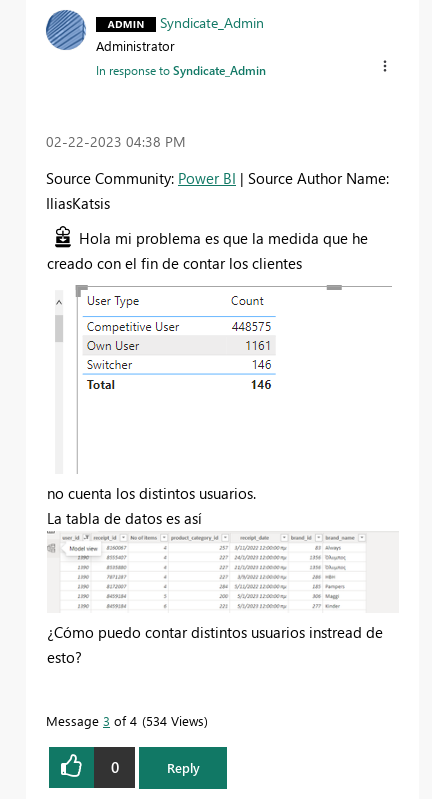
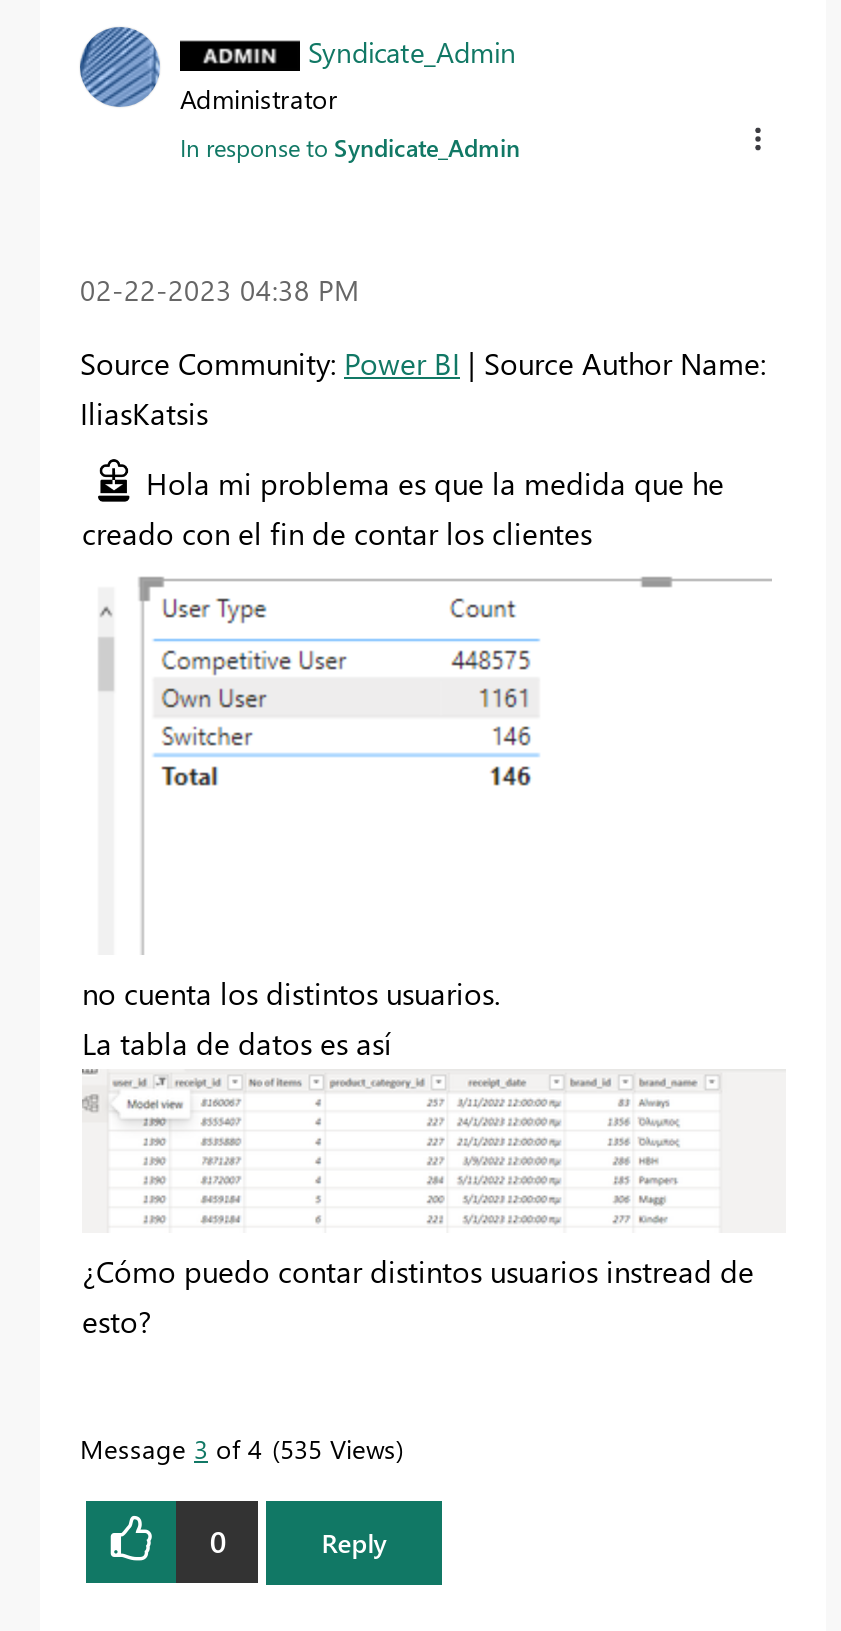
- Message 3 of 4 534 Views
+ Message 3 of 4 535 Views
